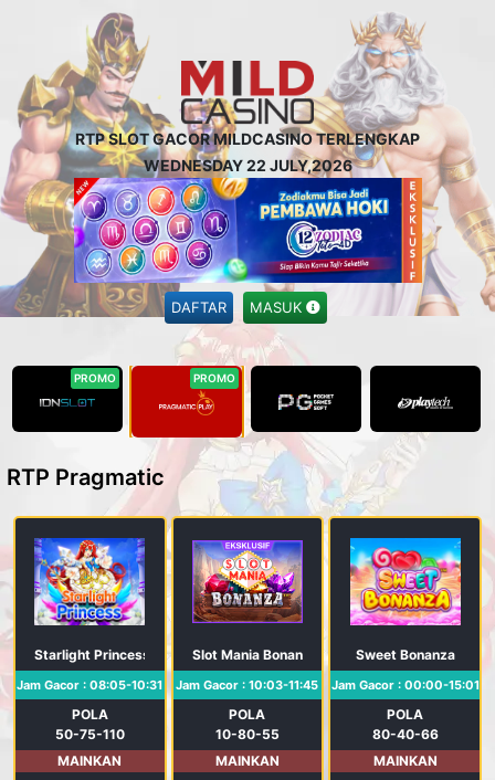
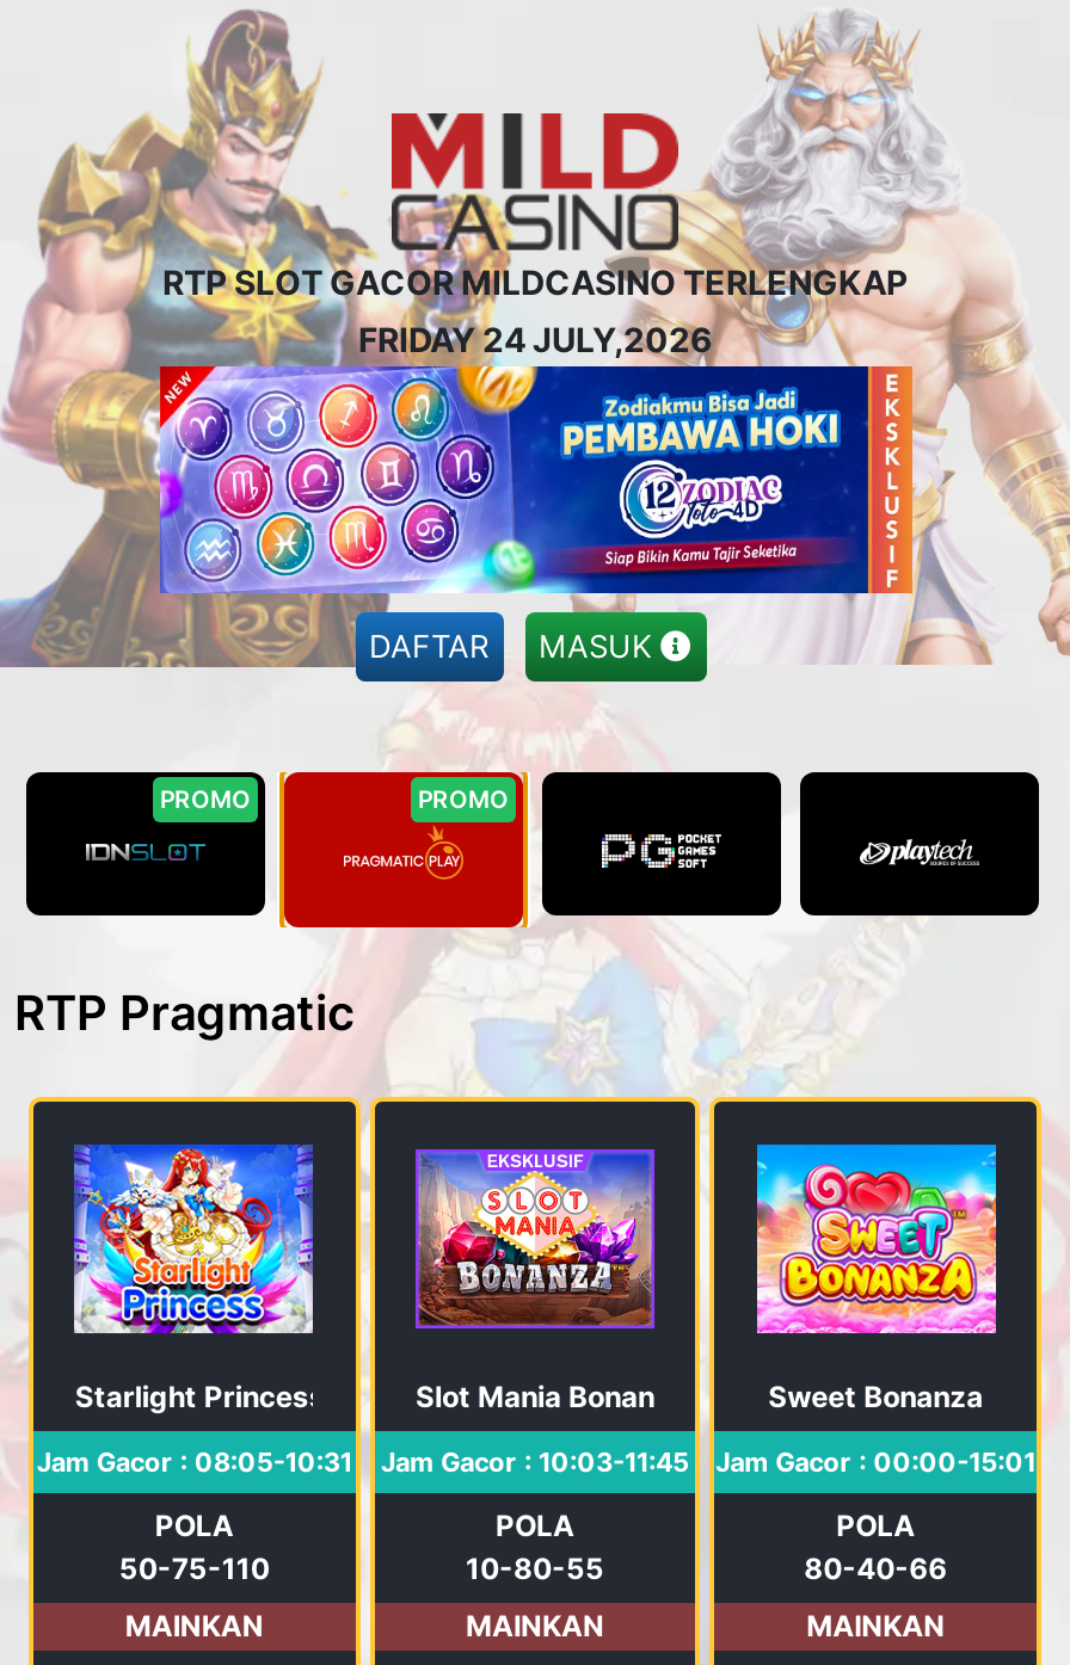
- WEDNESDAY 22 JULY,2026
+ FRIDAY 24 JULY,2026
